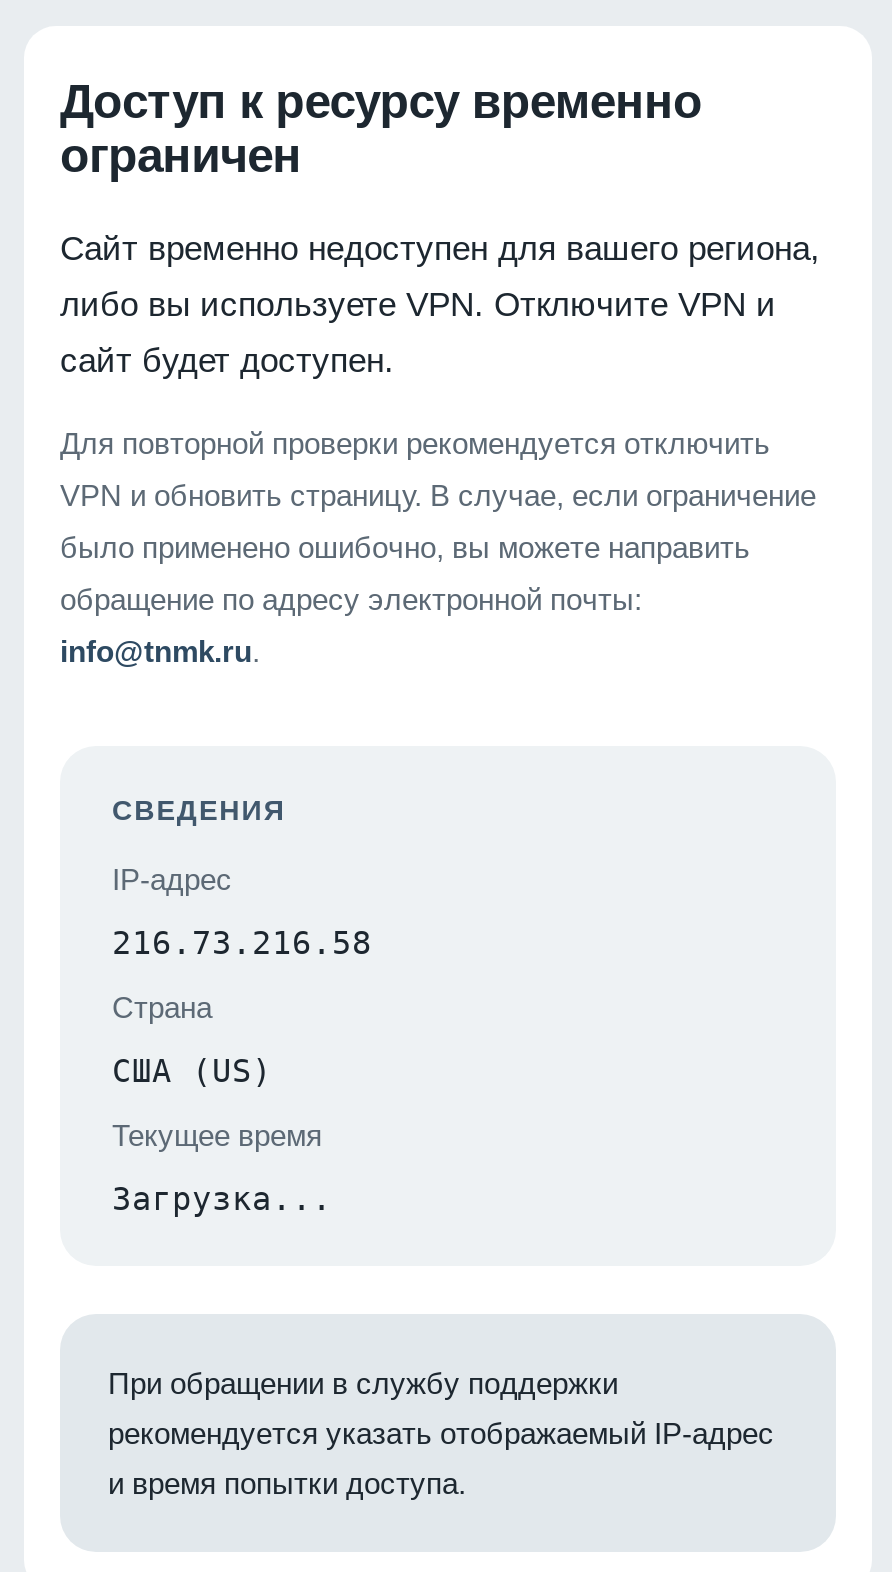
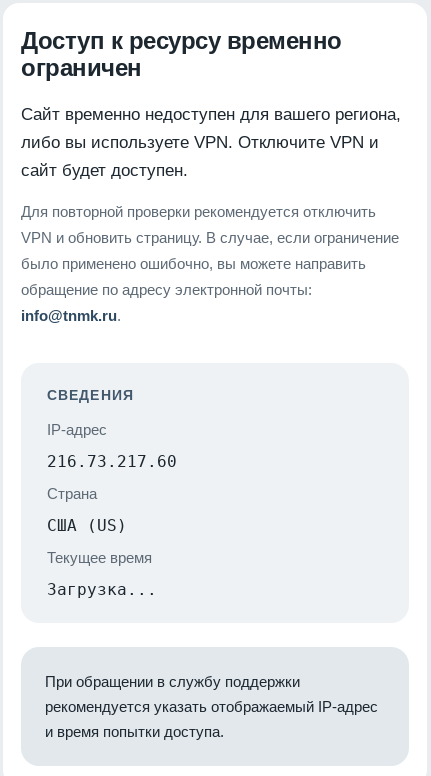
- 216.73.216.58
+ 216.73.217.60
